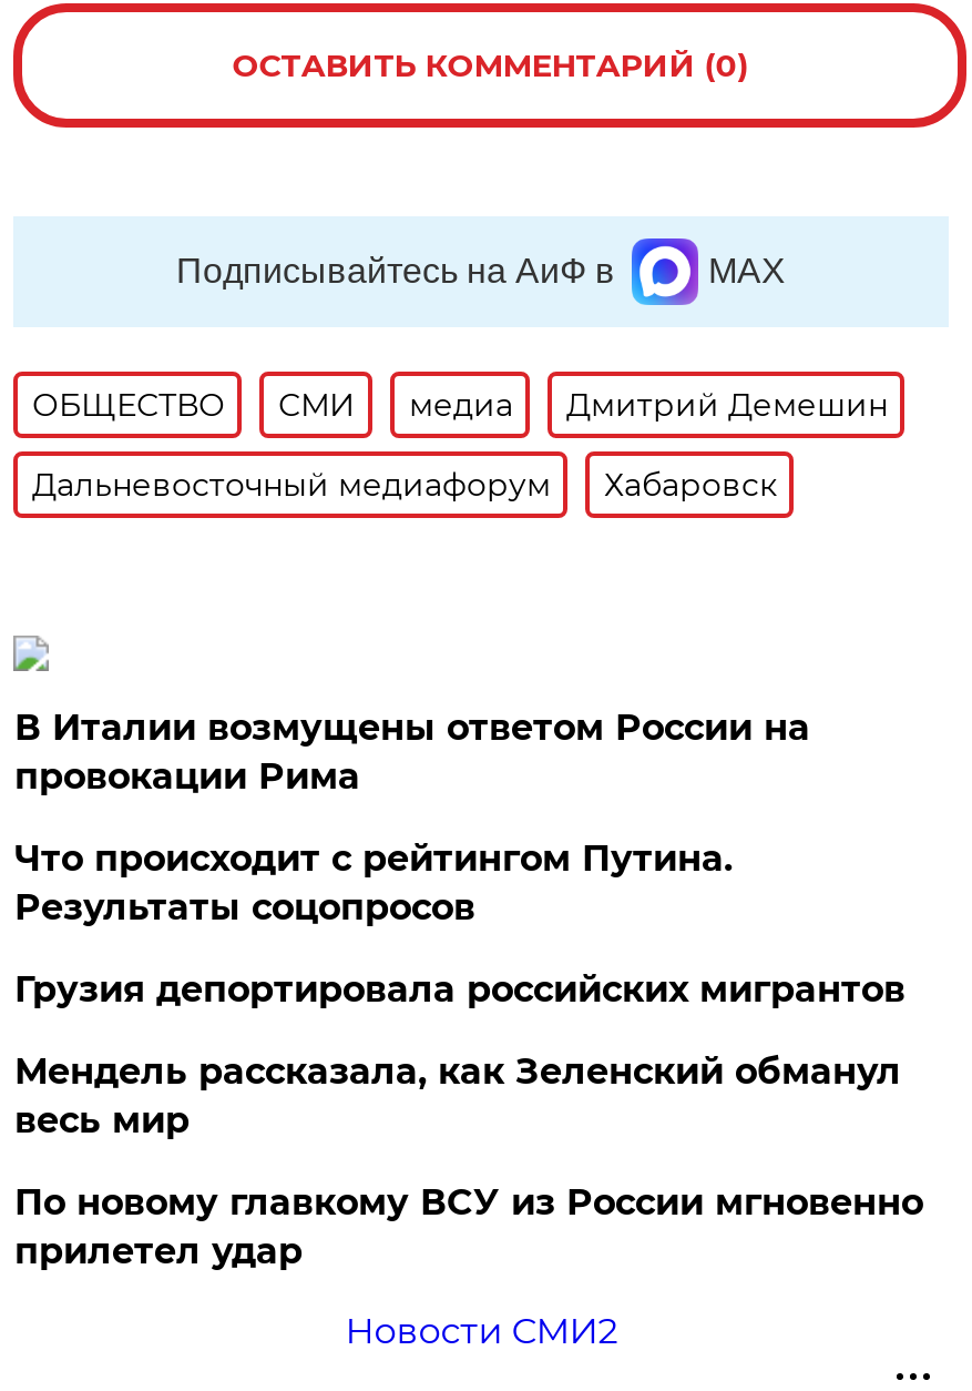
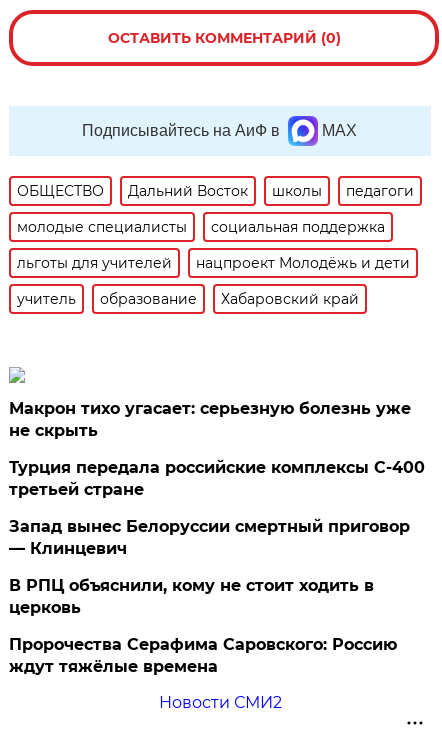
- СМИ
- медиа
- Дмитрий Демешин
- Дальневосточный медиафорум
- Хабаровск
+ Дальний Восток
+ школы
+ педагоги
+ молодые специалисты
+ социальная поддержка
+ льготы для учителей
+ нацпроект Молодёжь и дети
+ учитель
+ образование
+ Хабаровский край

- В Италии возмущены ответом России на
- провокации Рима
- Что происходит с рейтингом Путина.
- Результаты соцопросов
- Грузия депортировала российских мигрантов
- Мендель рассказала, как Зеленский обманул
- весь мир
- По новому главкому ВСУ из России мгновенно
- прилетел удар
+ Макрон тихо угасает: серьезную болезнь уже
+ не скрыть
+ Турция передала российские комплексы С-400
+ третьей стране
+ Запад вынес Белоруссии смертный приговор
+ — Клинцевич
+ В РПЦ объяснили, кому не стоит ходить в
+ церковь
+ Пророчества Серафима Саровского: Россию
+ ждут тяжёлые времена
